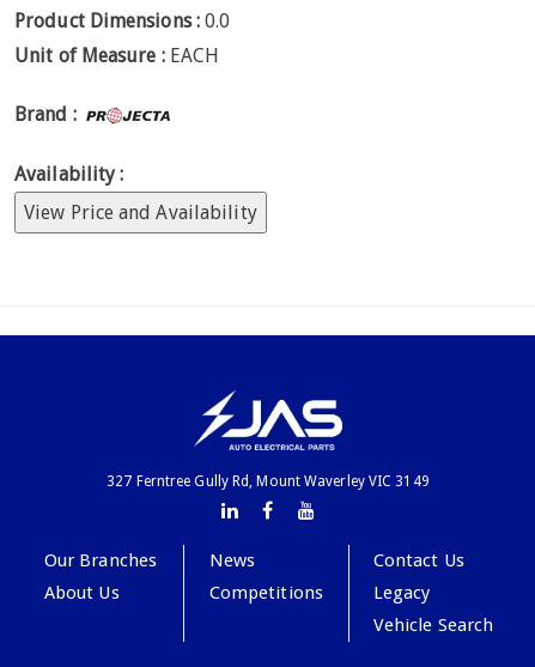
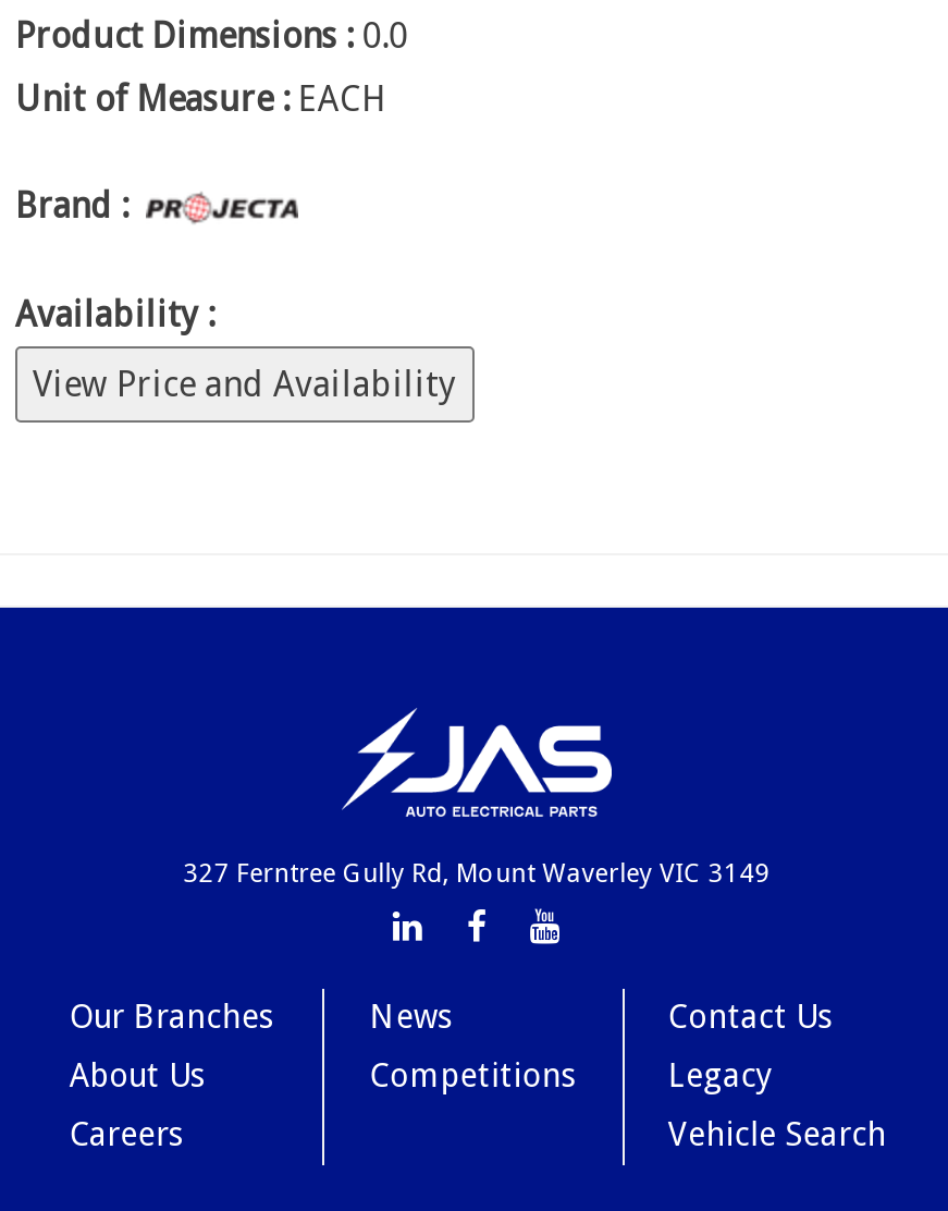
+ Careers
